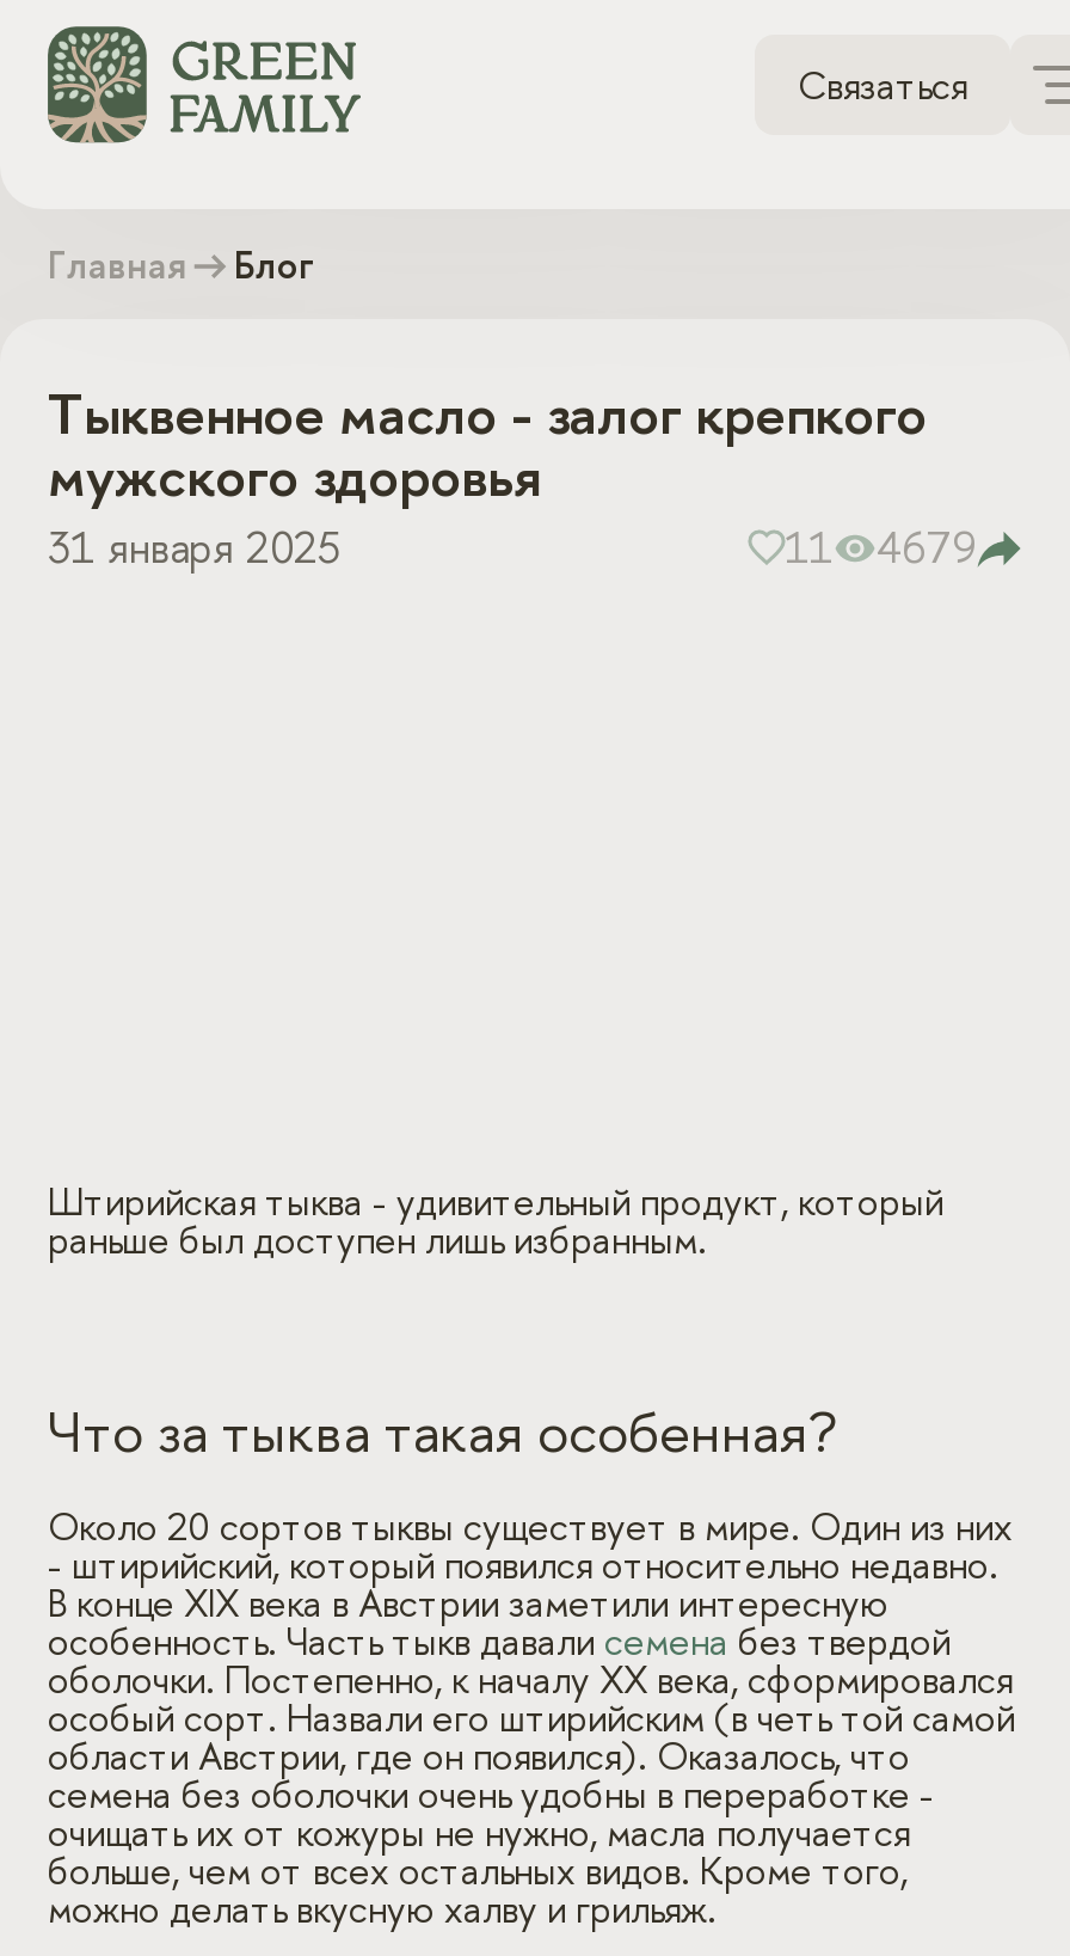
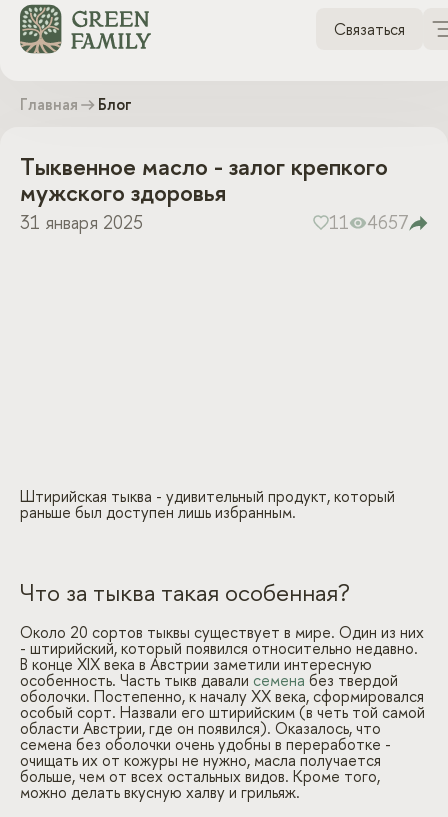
- 4679
+ 4657
